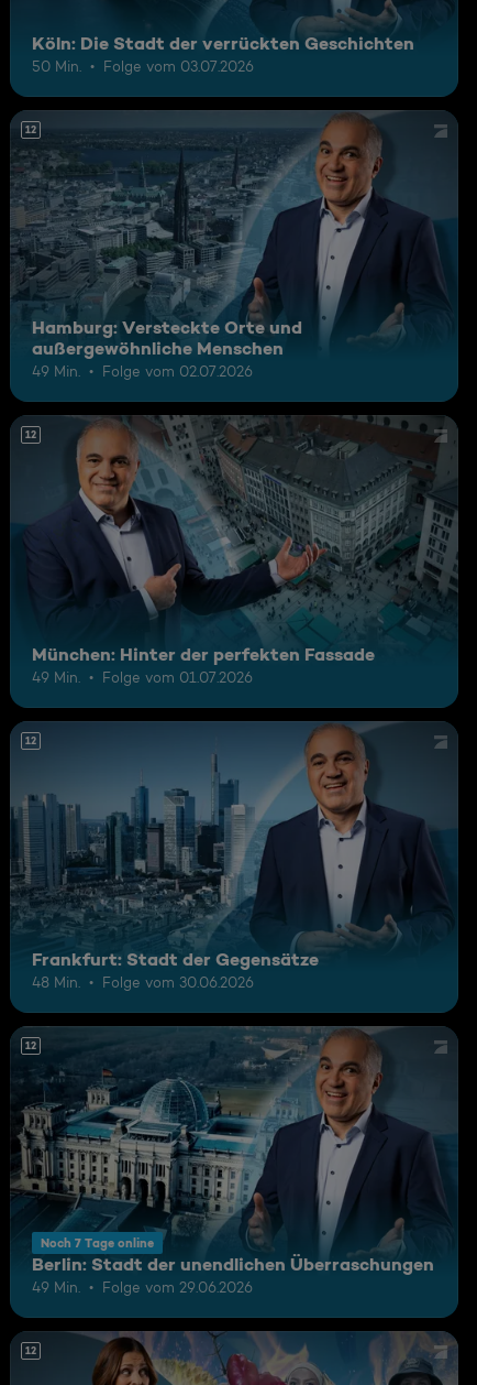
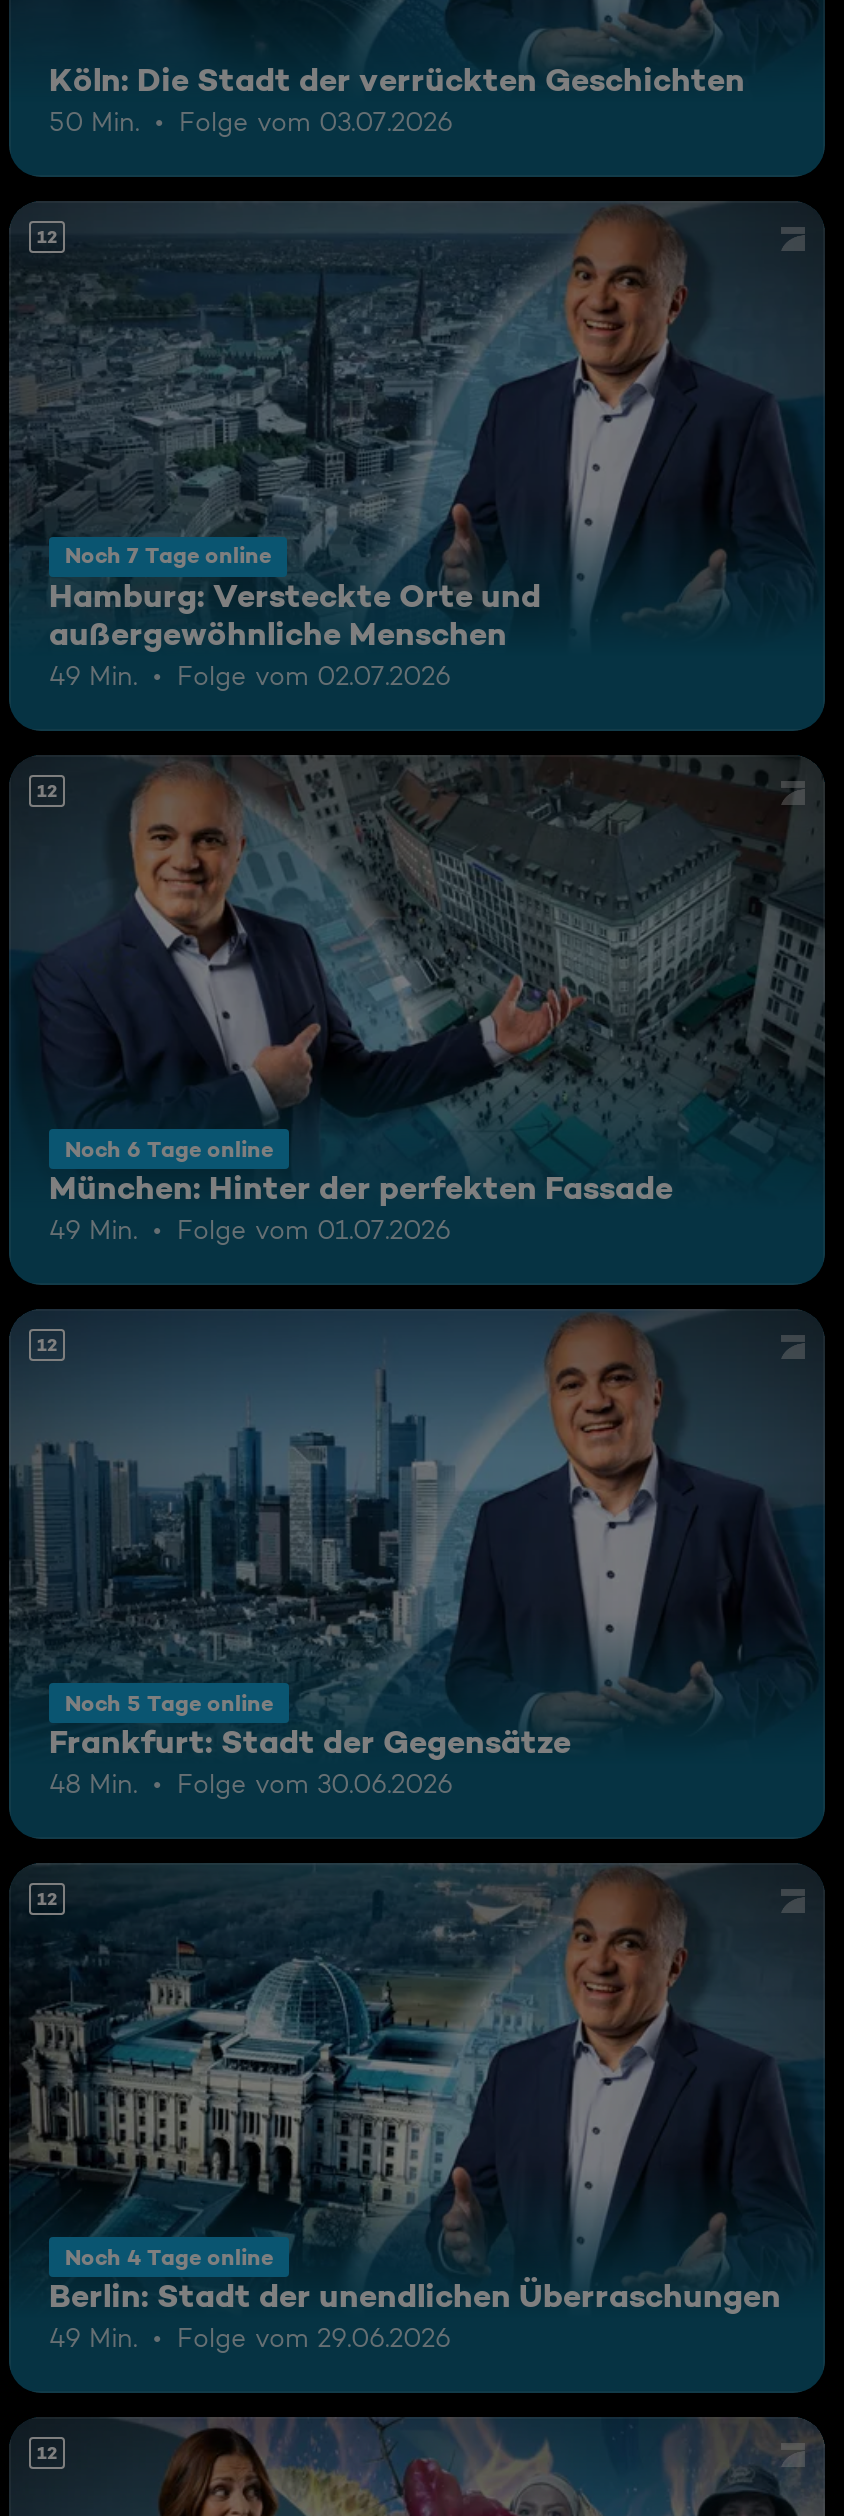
+ Noch 6 Tage online

+ Noch 5 Tage online

+ Noch 4 Tage online

moved up: Noch 7 Tage online
